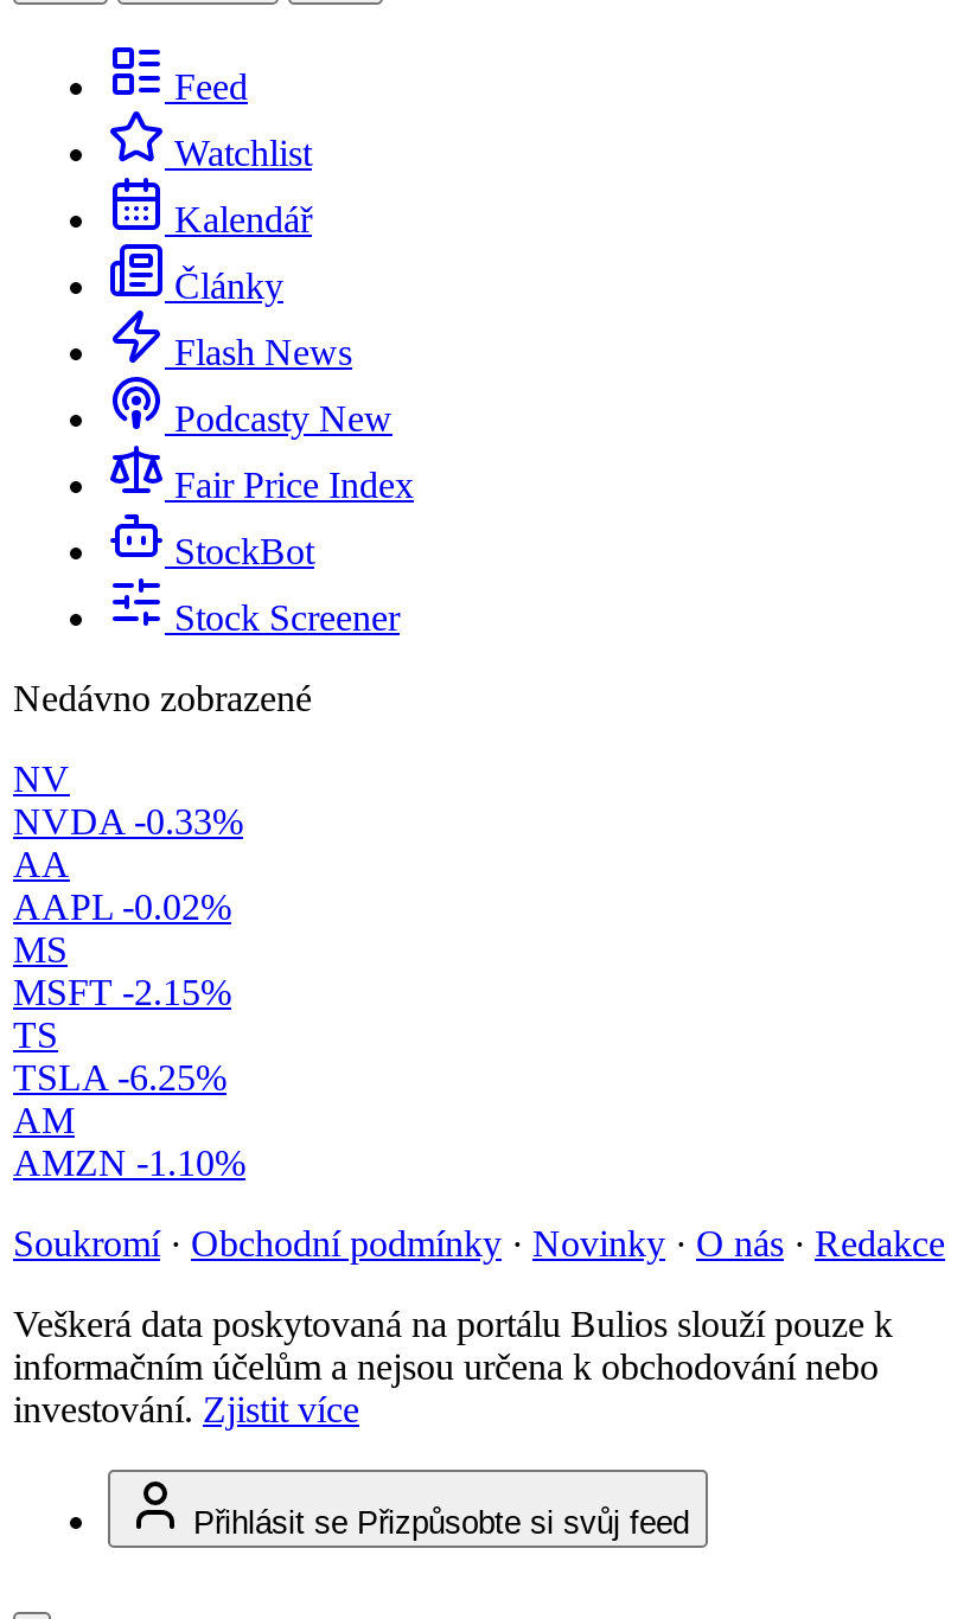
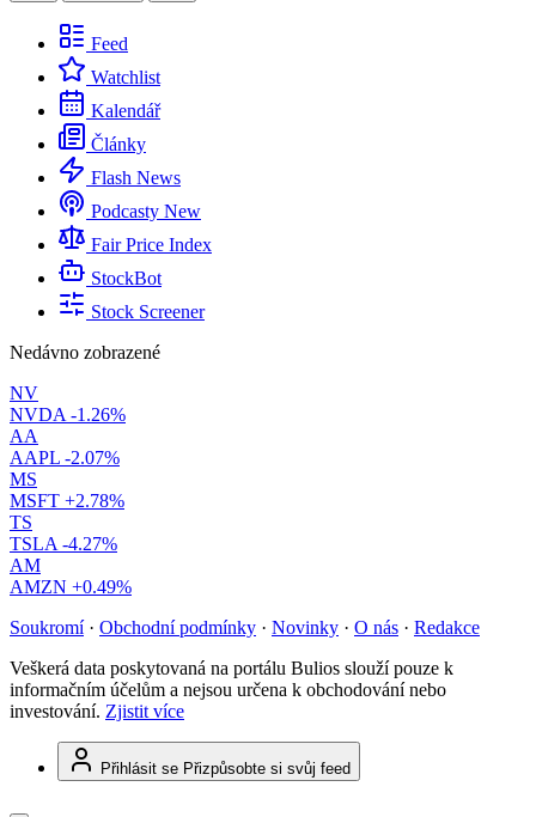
- NVDA -0.33%
+ NVDA -1.26%

- AAPL -0.02%
+ AAPL -2.07%

- MSFT -2.15%
+ MSFT +2.78%

- TSLA -6.25%
+ TSLA -4.27%

- AMZN -1.10%
+ AMZN +0.49%
